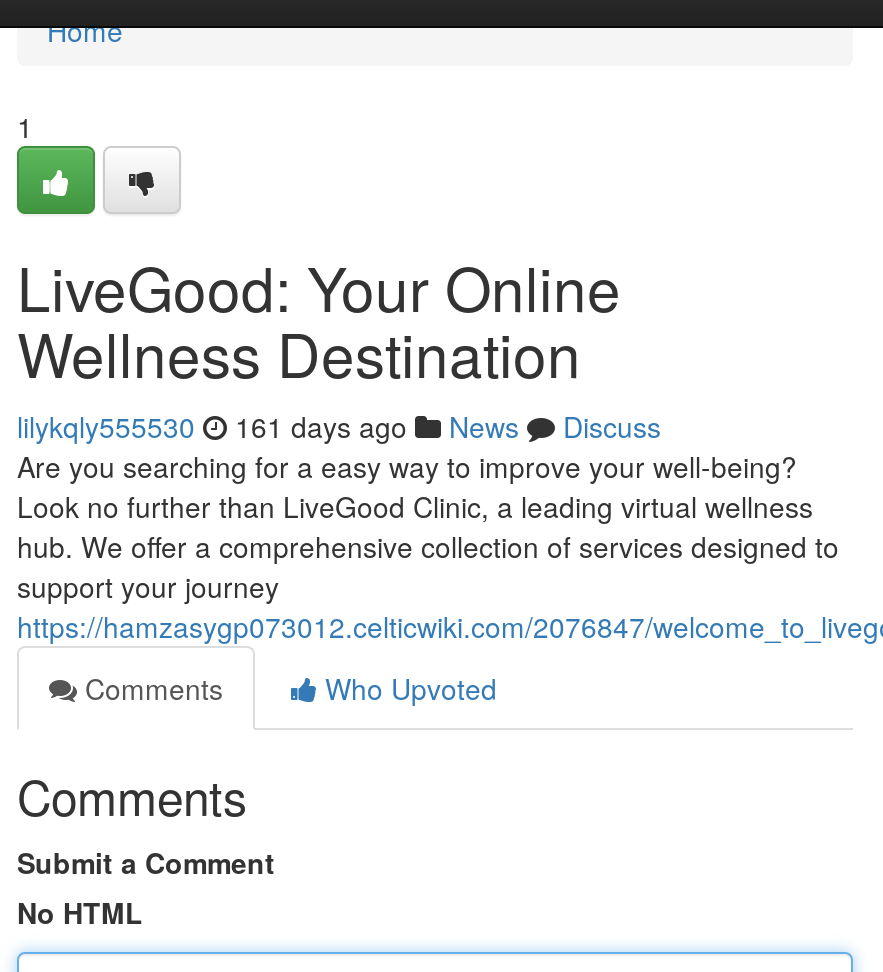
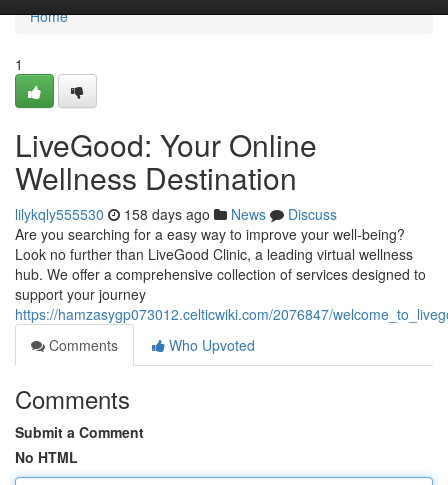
- lilykqly555530 161 days ago News Discuss
+ lilykqly555530 158 days ago News Discuss
